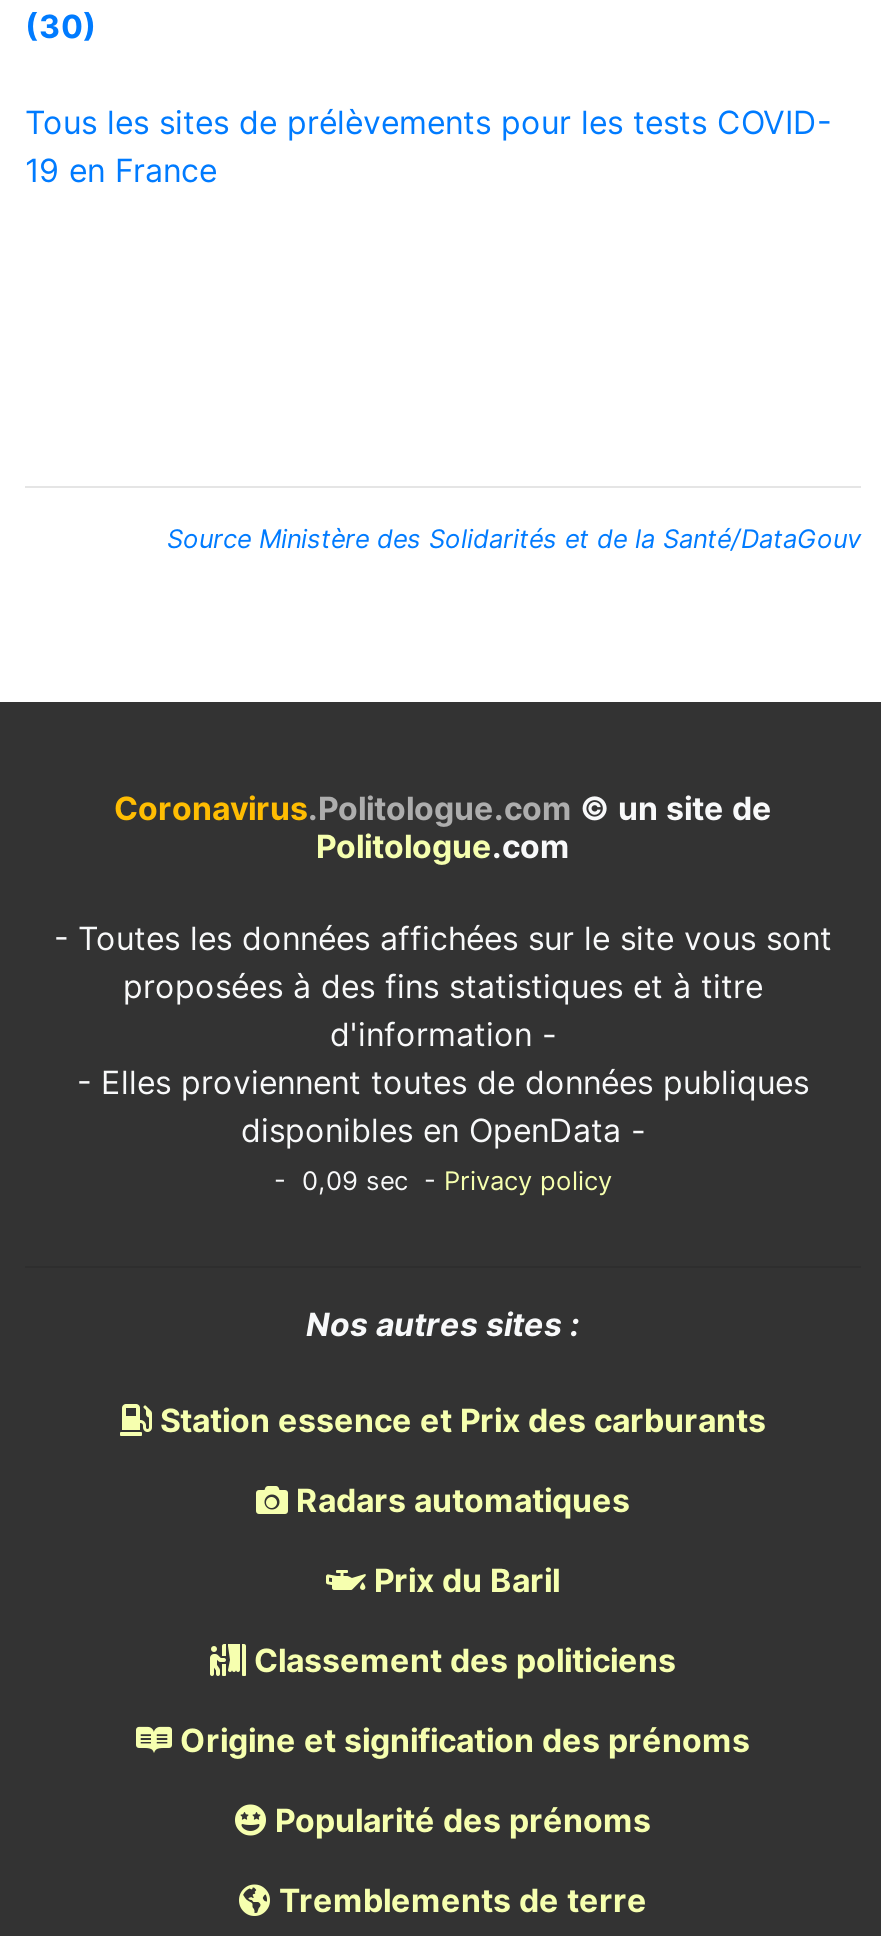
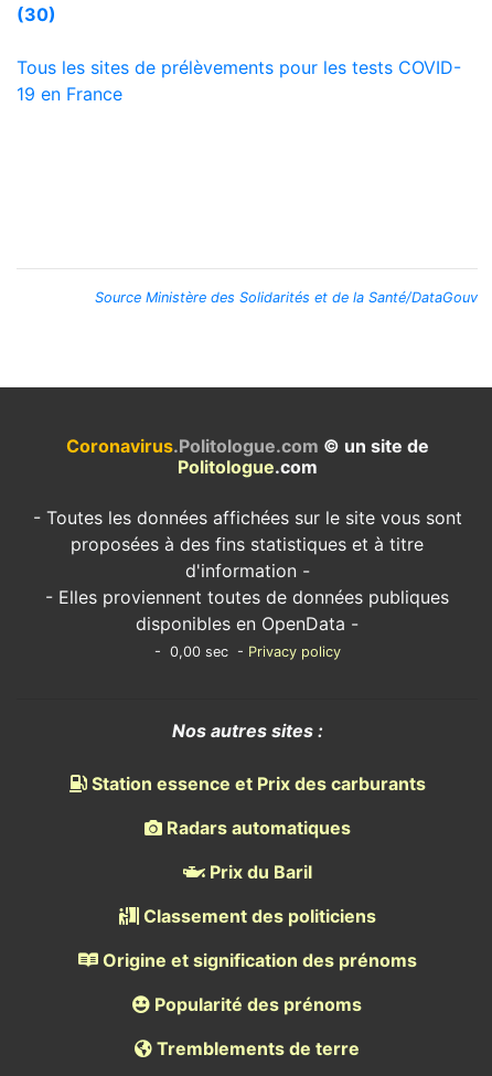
- - 0,09 sec - Privacy policy
+ - 0,00 sec - Privacy policy
